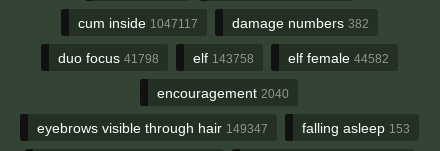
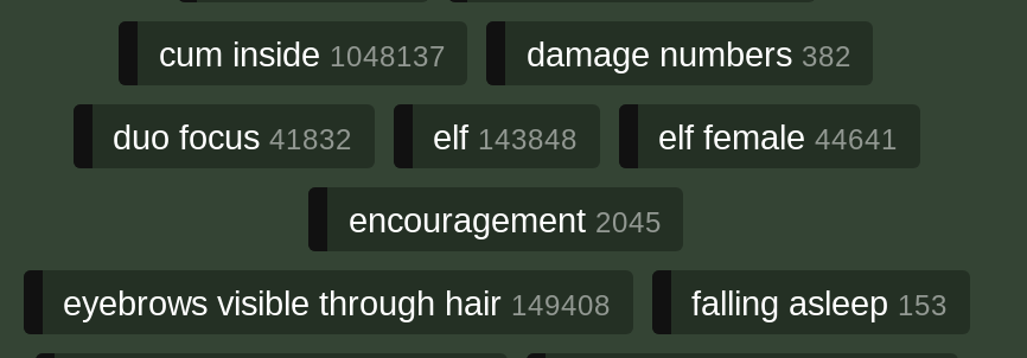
- cum inside 1047117
+ cum inside 1048137

- duo focus 41798
+ duo focus 41832

- elf 143758
+ elf 143848

- elf female 44582
+ elf female 44641

- encouragement 2040
+ encouragement 2045

- eyebrows visible through hair 149347
+ eyebrows visible through hair 149408
